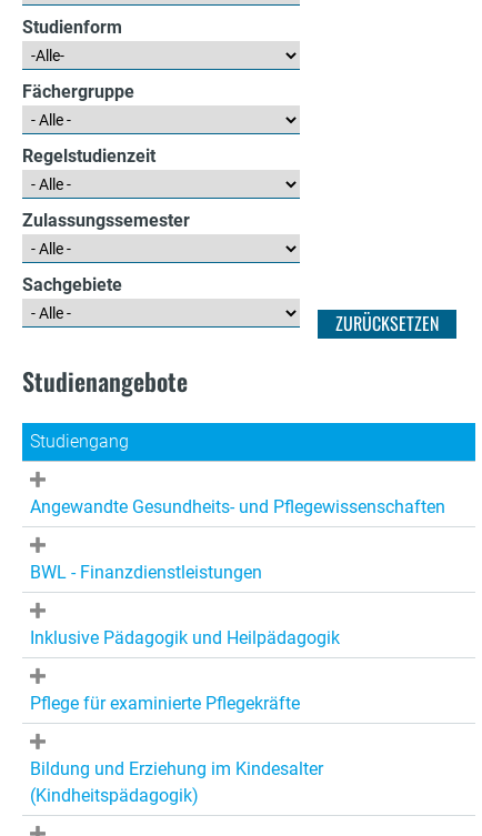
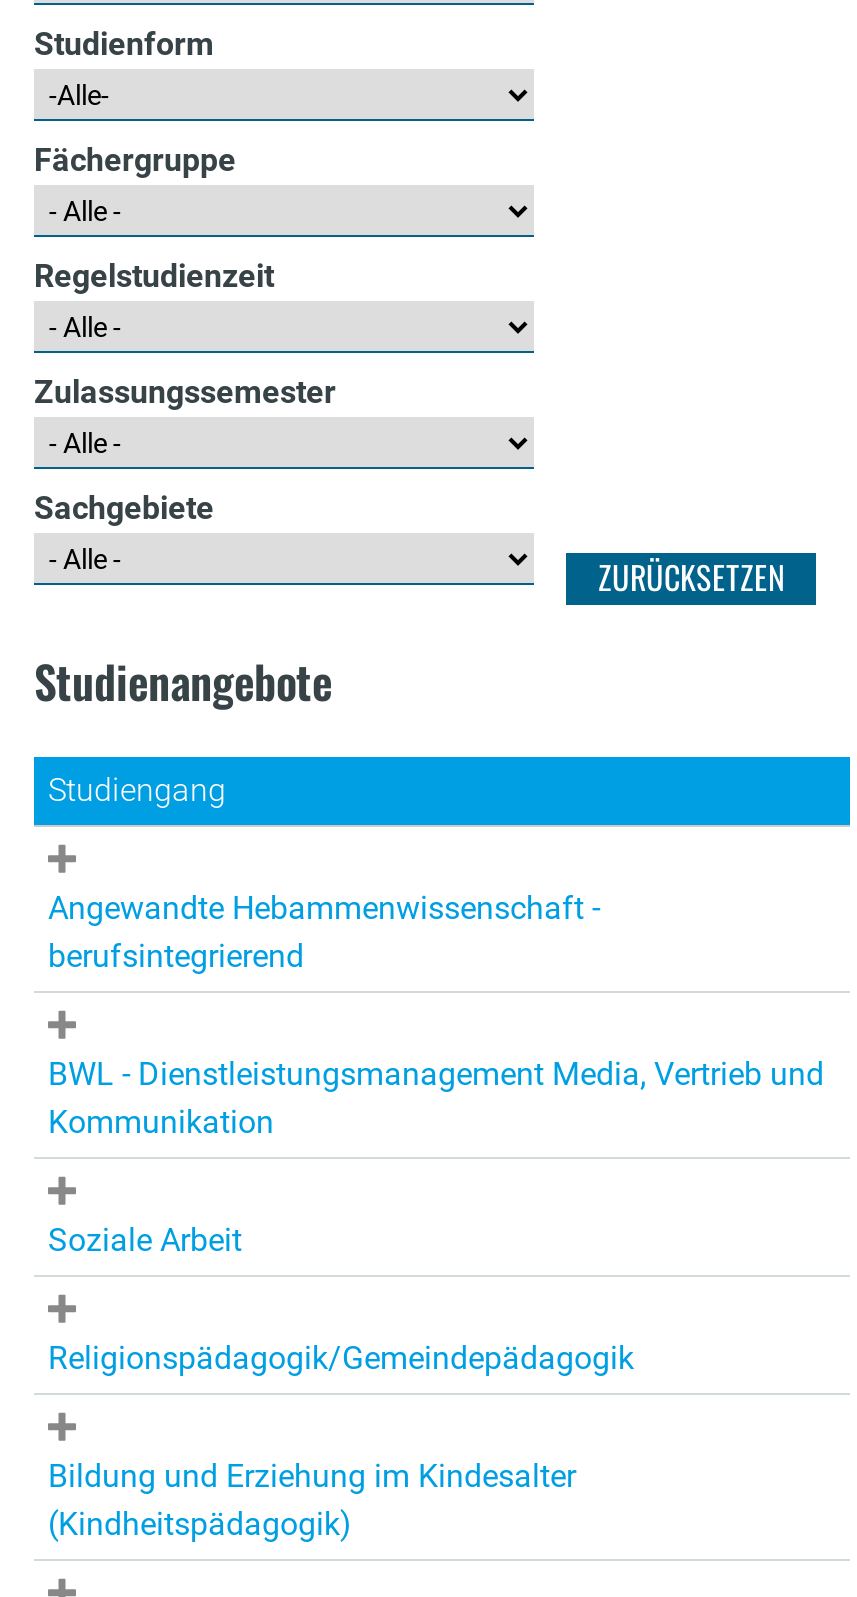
- Angewandte Gesundheits- und Pflegewissenschaften
+ Angewandte Hebammenwissenschaft -
+ berufsintegrierend

- BWL - Finanzdienstleistungen
+ BWL - Dienstleistungsmanagement Media, Vertrieb und
+ Kommunikation

- Inklusive Pädagogik und Heilpädagogik
+ Soziale Arbeit

- Pflege für examinierte Pflegekräfte
+ Religionspädagogik/Gemeindepädagogik
